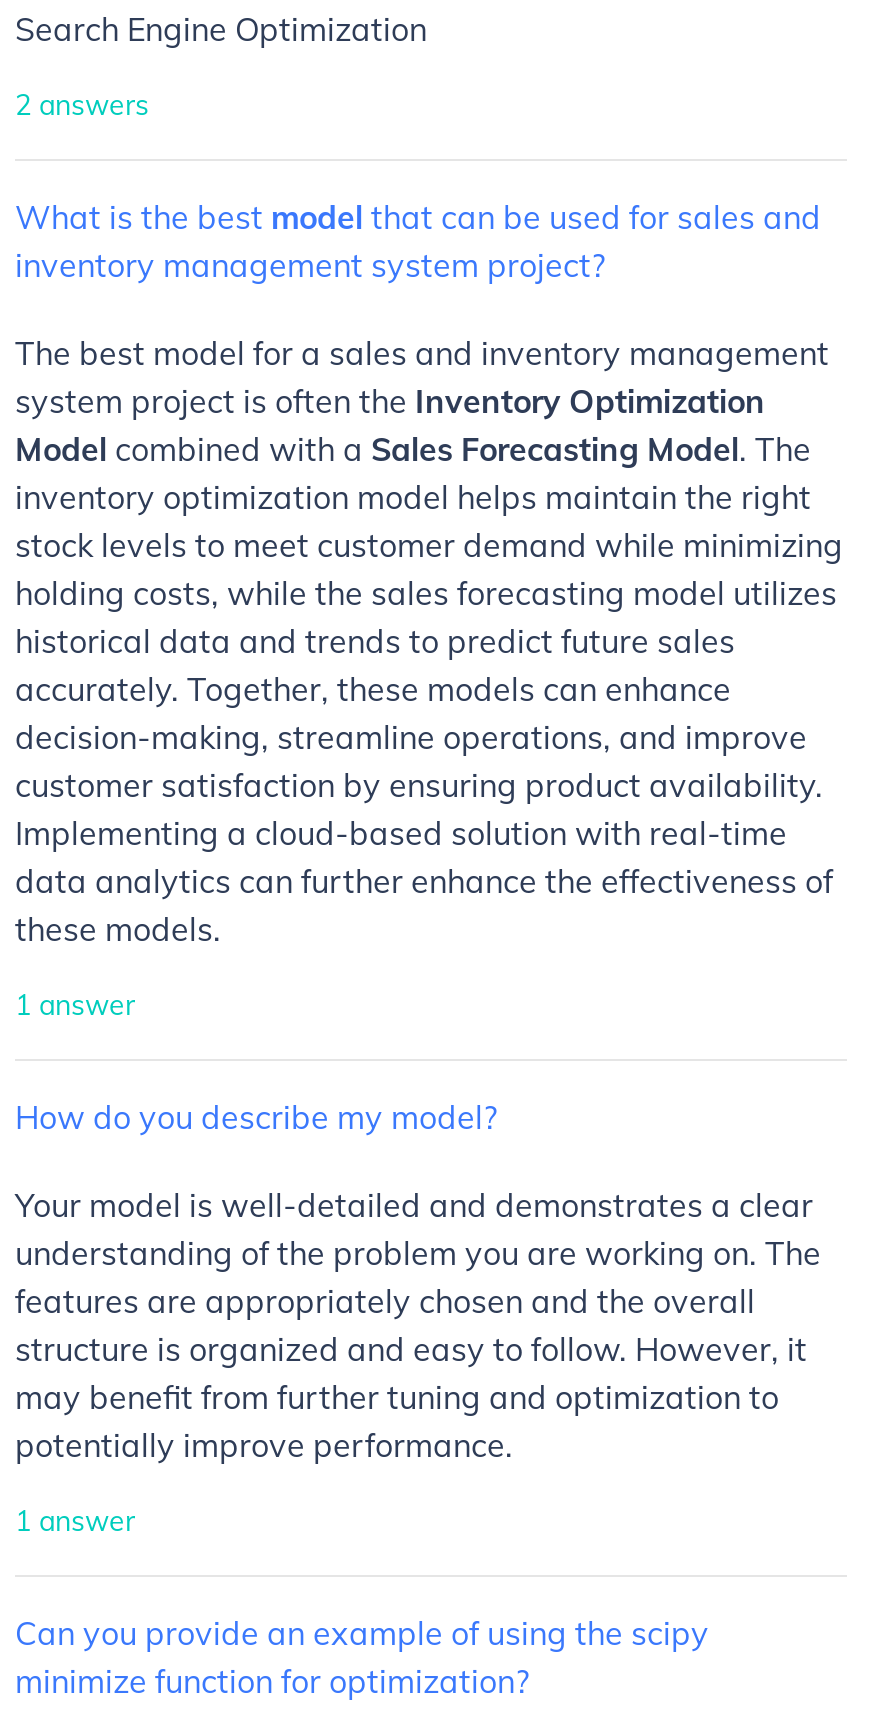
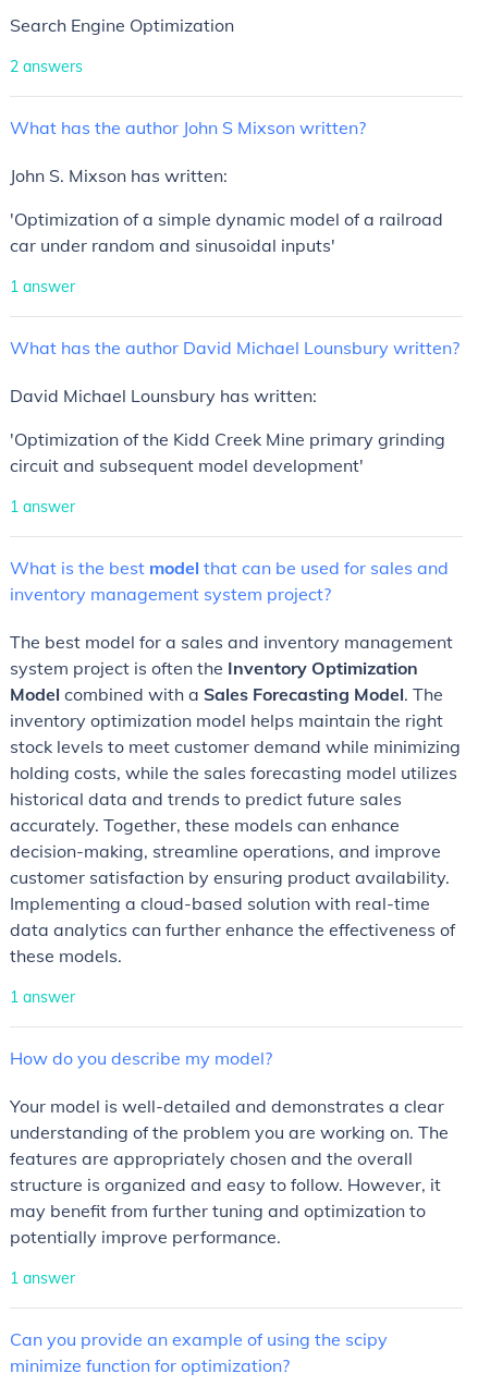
+ What has the author John S Mixson written?
+ John S. Mixson has written:
+ 'Optimization of a simple dynamic model of a railroad
+ car under random and sinusoidal inputs'
+ 1 answer
+ What has the author David Michael Lounsbury written?
+ David Michael Lounsbury has written:
+ 'Optimization of the Kidd Creek Mine primary grinding
+ circuit and subsequent model development'
+ 1 answer
